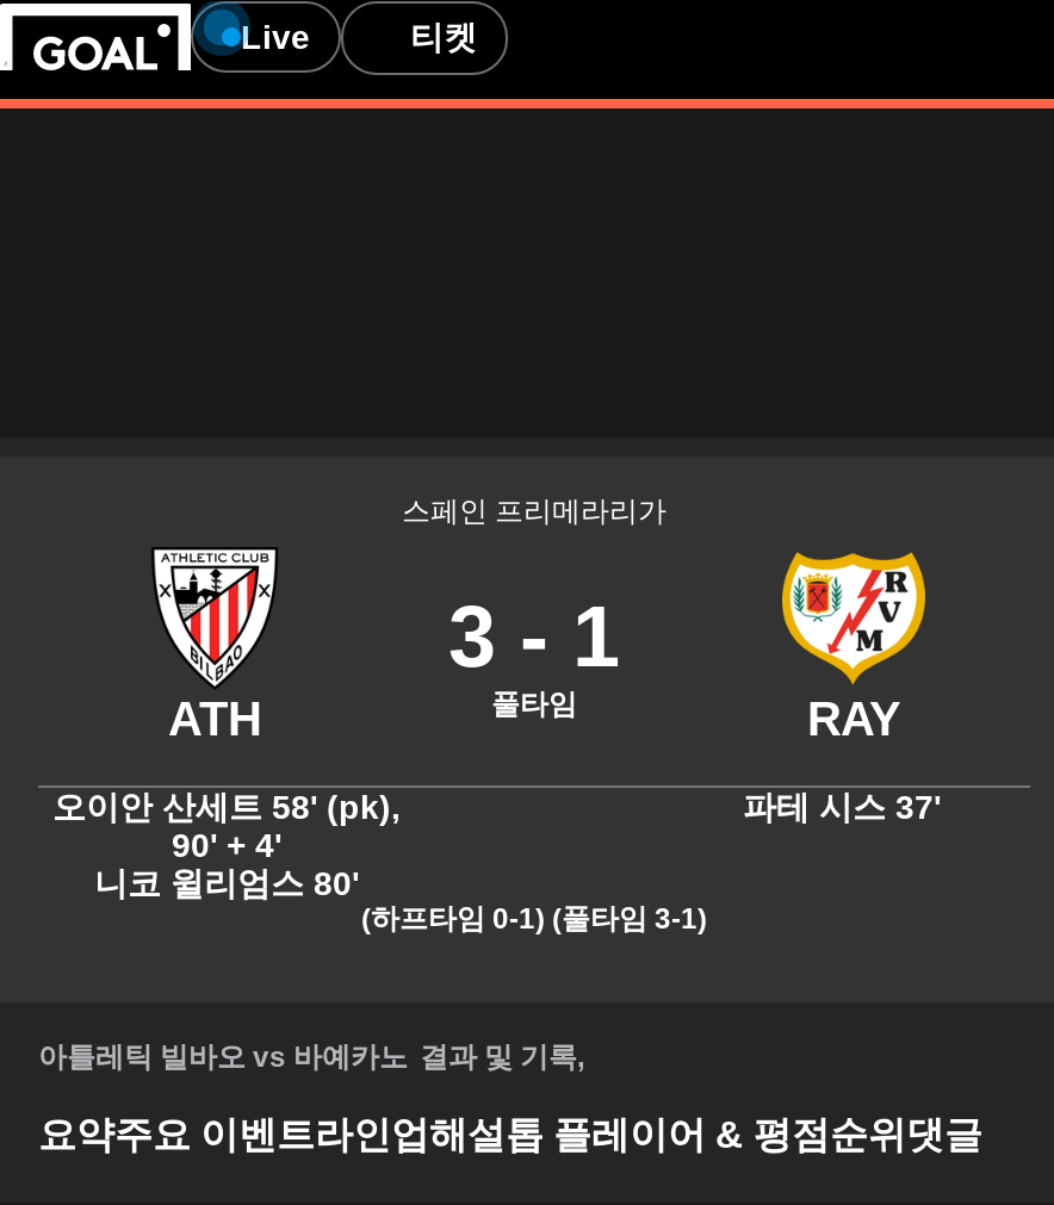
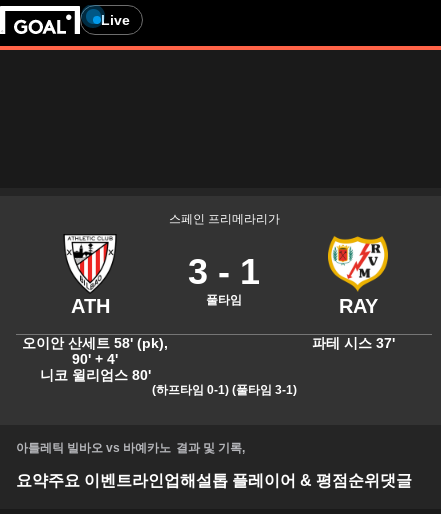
- 티켓
